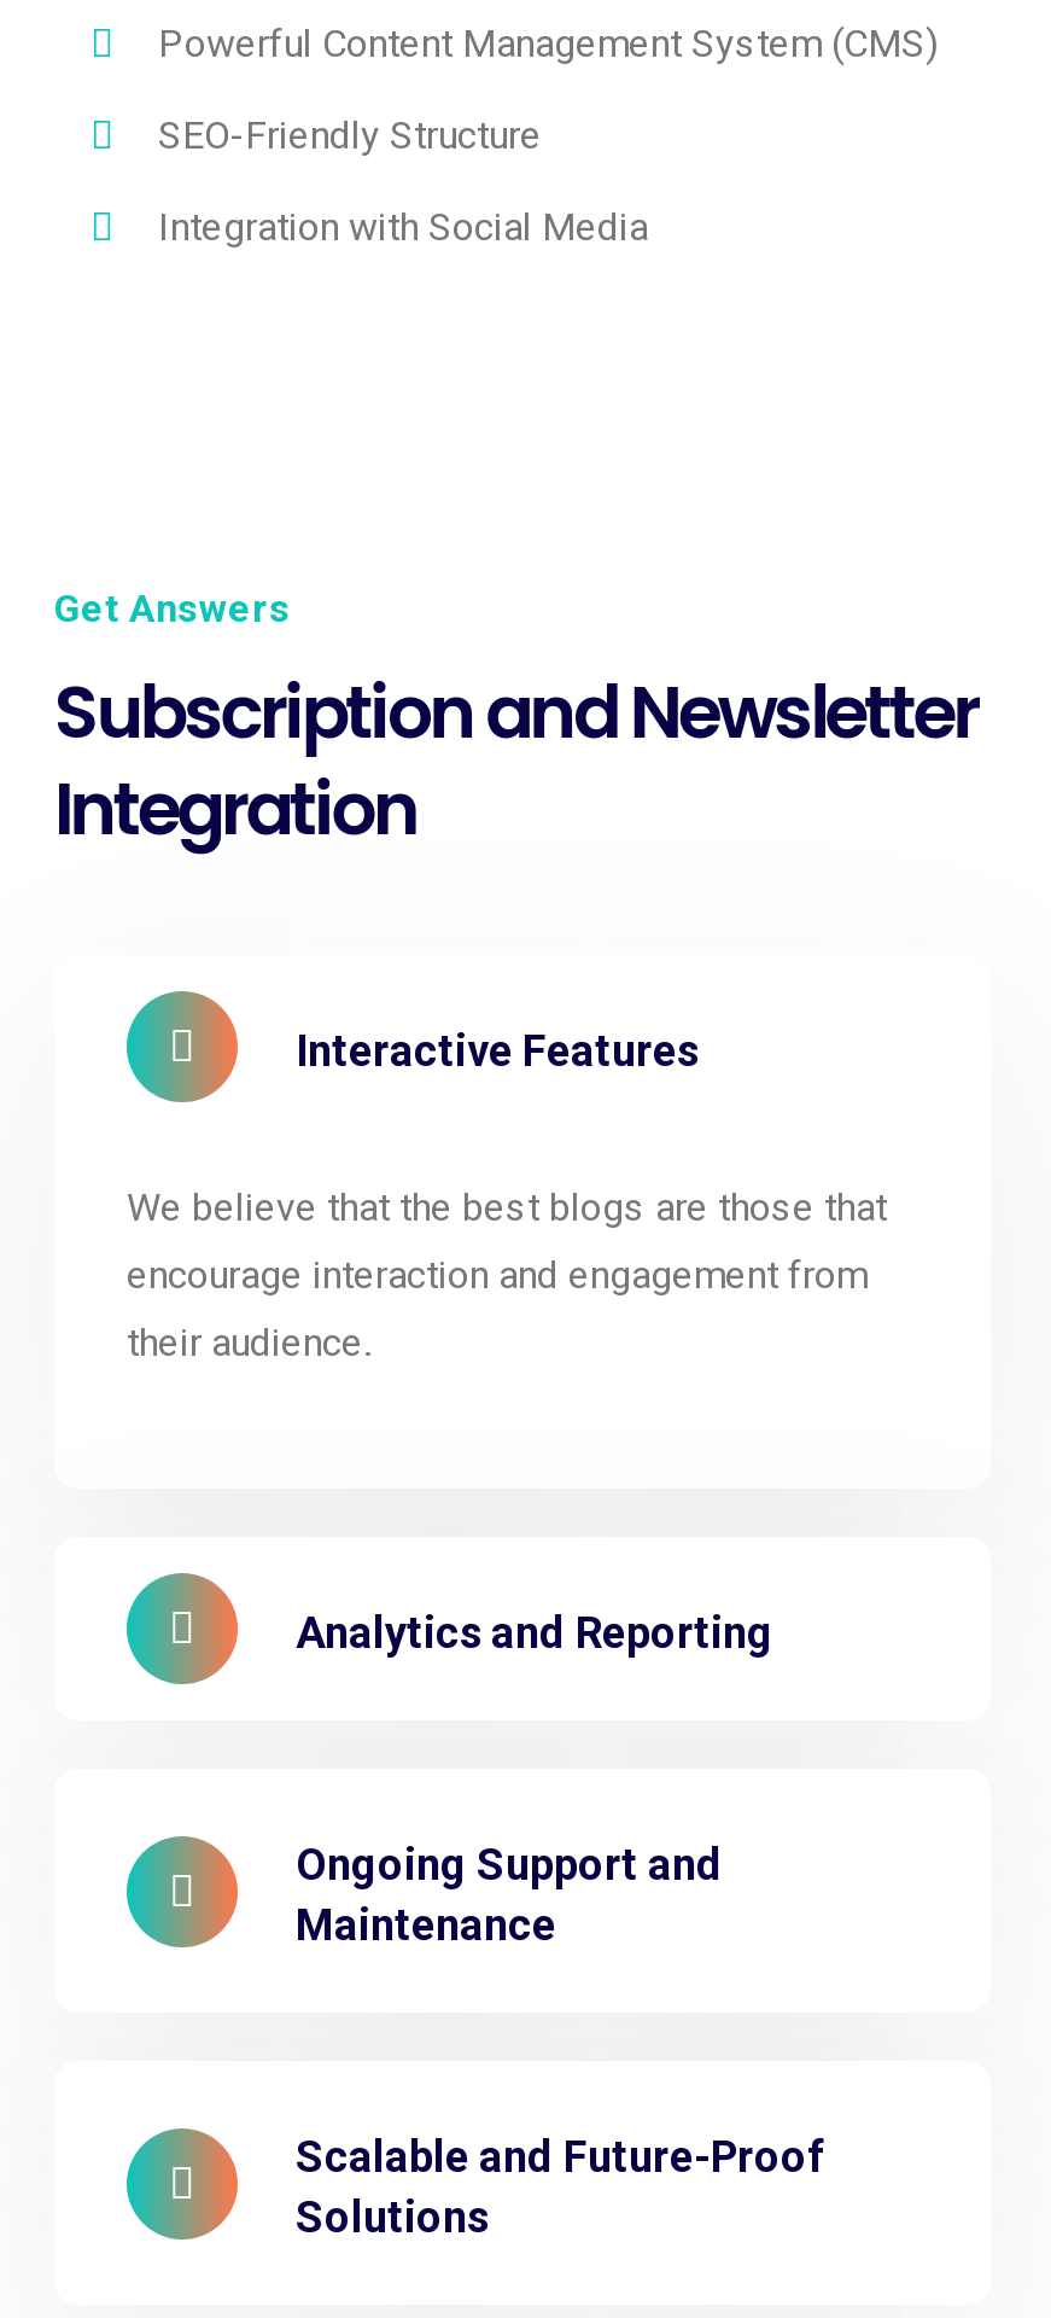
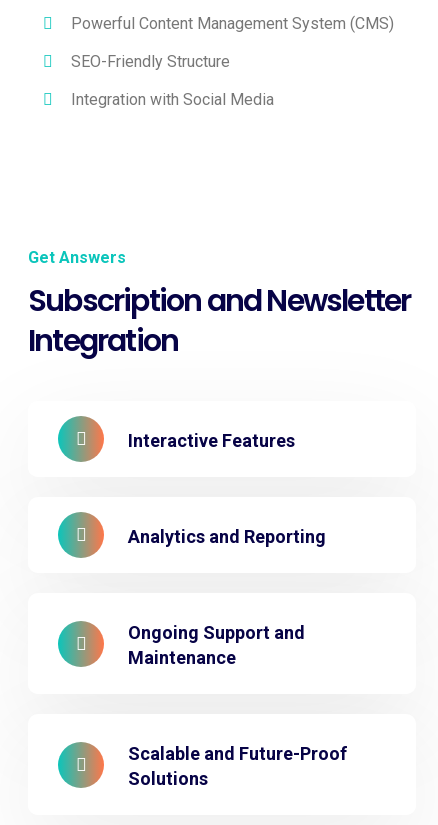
- We believe that the best blogs are those that
- encourage interaction and engagement from
- their audience.
